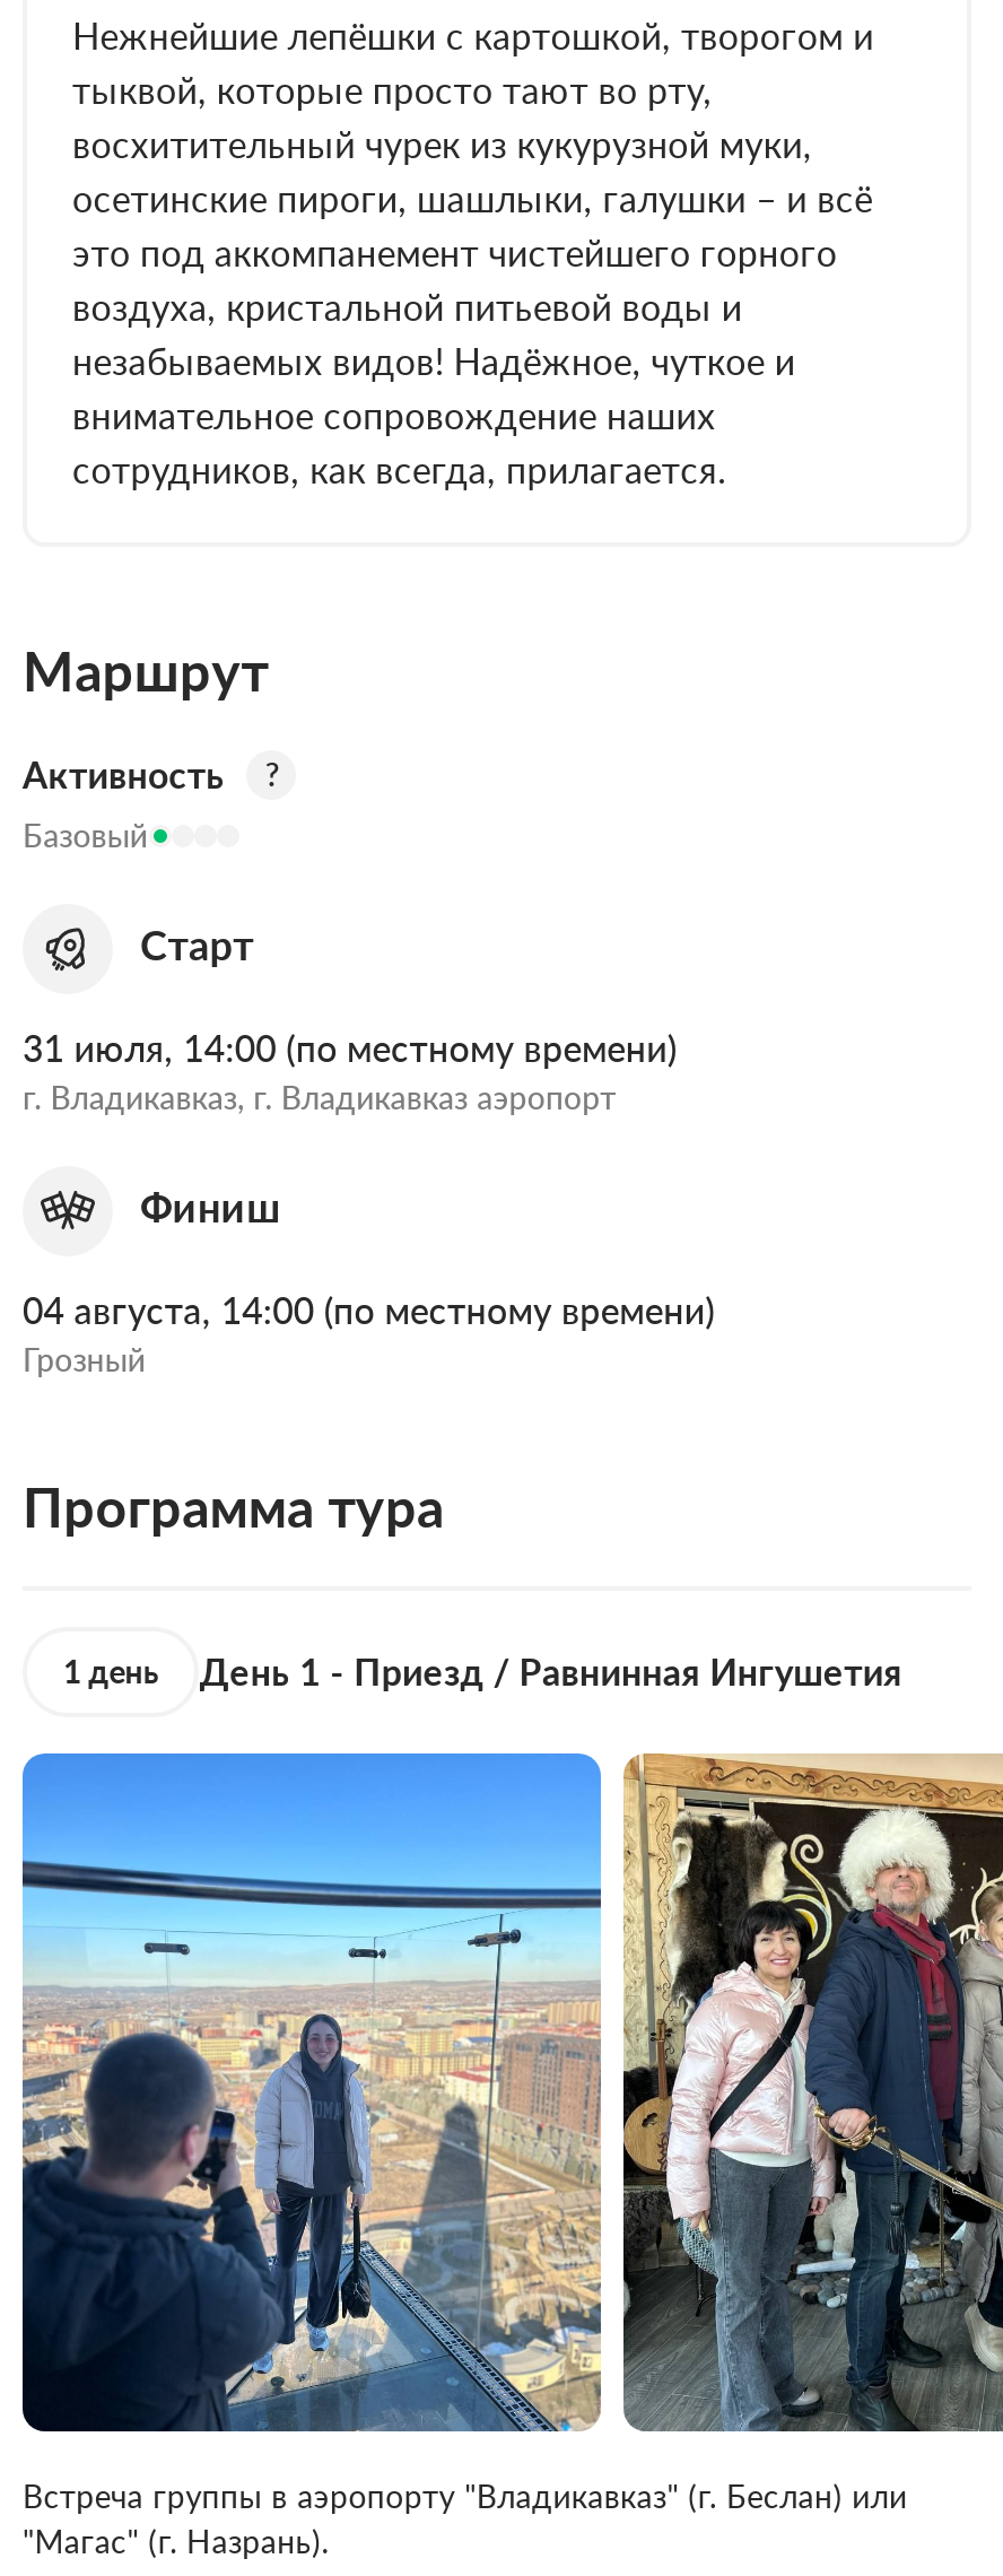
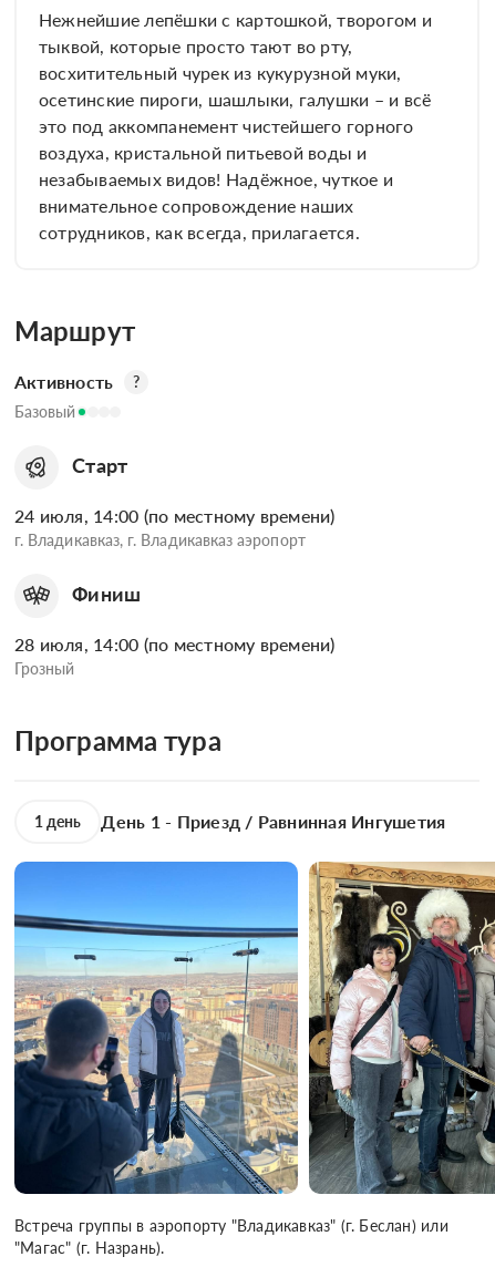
- 31 июля, 14:00 (по местному времени)
+ 24 июля, 14:00 (по местному времени)

- 04 августа, 14:00 (по местному времени)
+ 28 июля, 14:00 (по местному времени)
